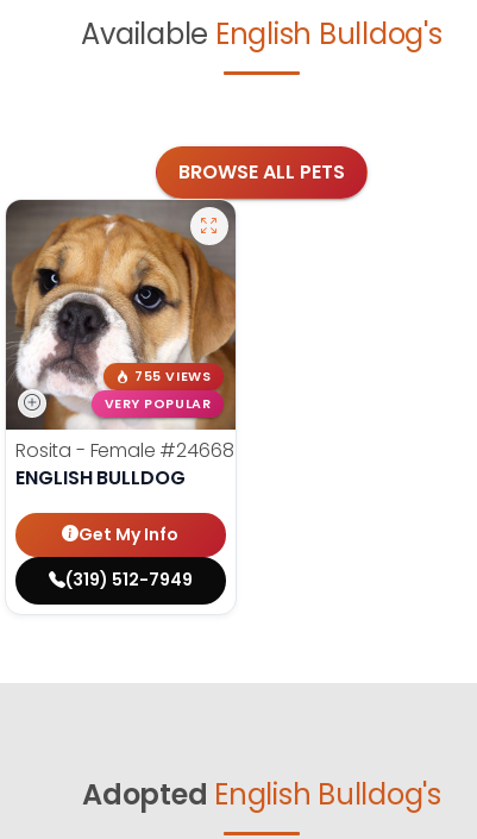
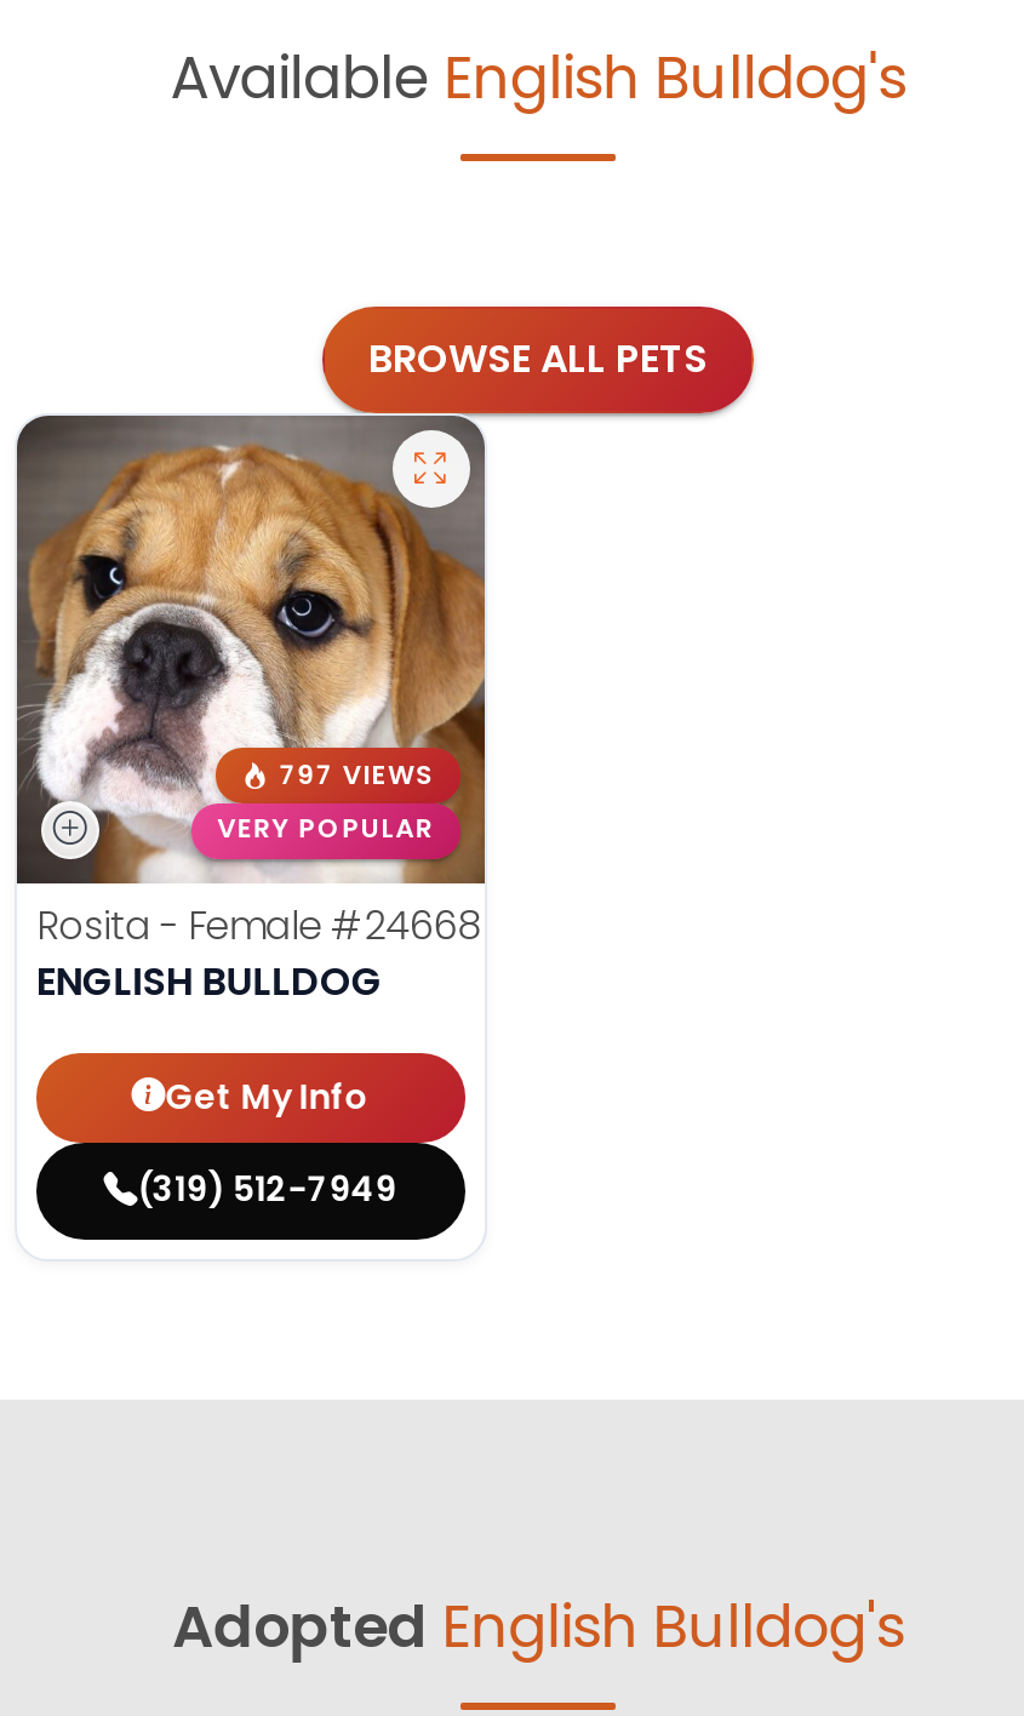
- 755 VIEWS
+ 797 VIEWS
